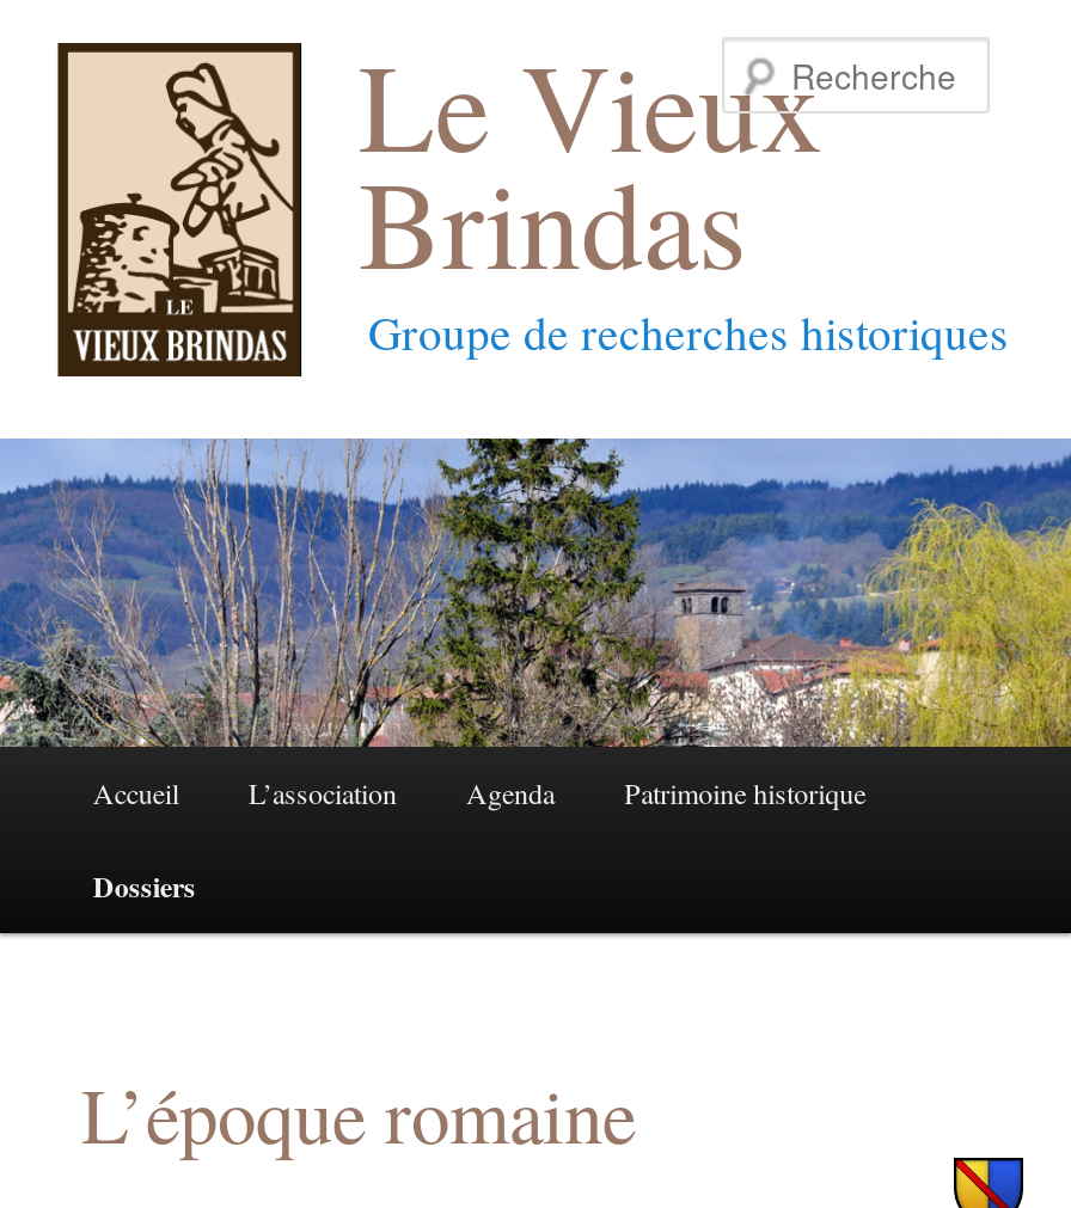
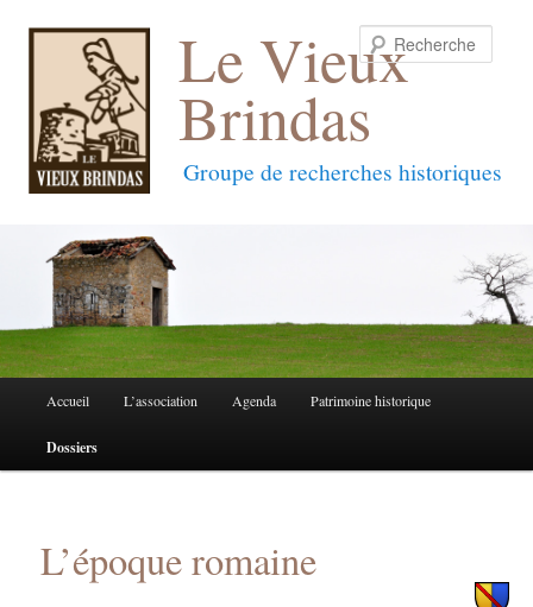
- [image]
+ [image]
